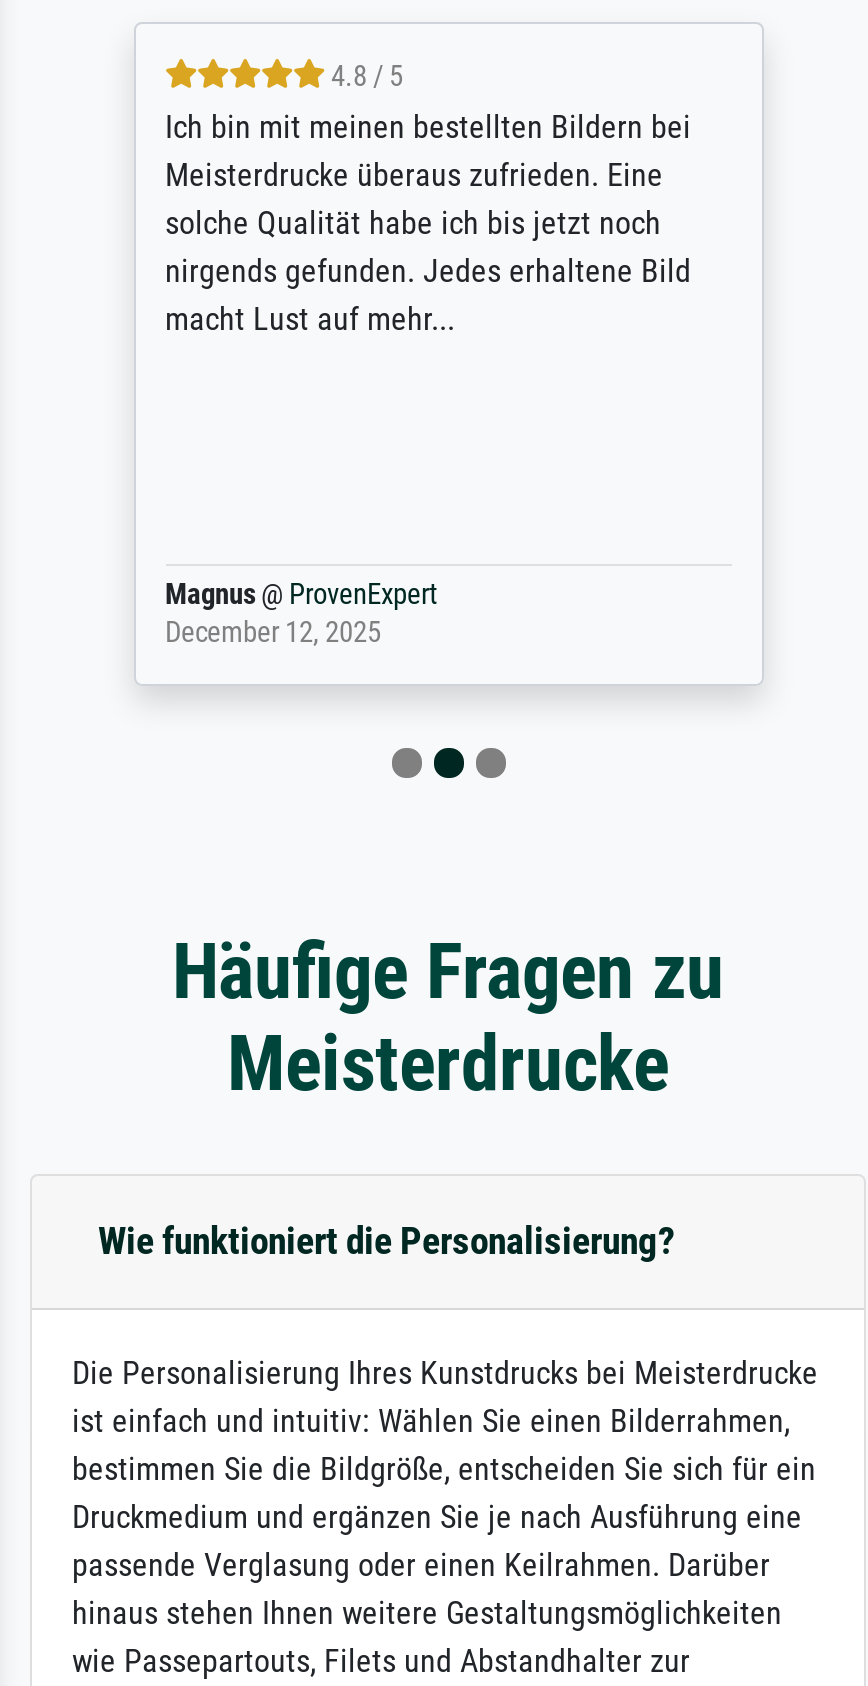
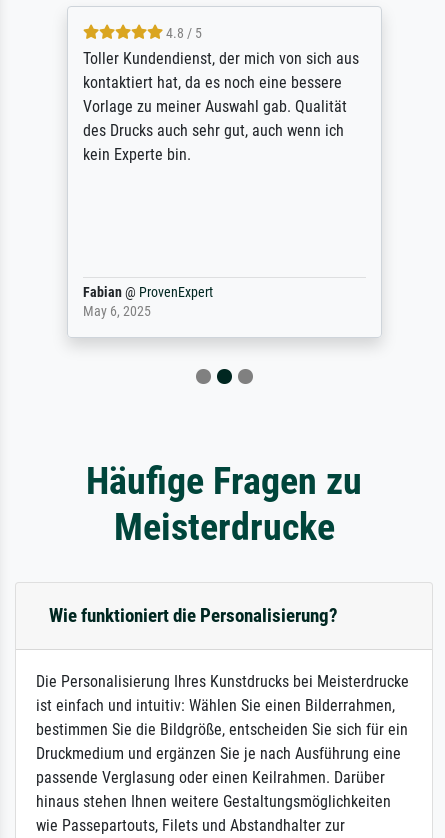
- Ich bin mit meinen bestellten Bildern bei
- Meisterdrucke überaus zufrieden. Eine
- solche Qualität habe ich bis jetzt noch
- nirgends gefunden. Jedes erhaltene Bild
- macht Lust auf mehr...
+ Toller Kundendienst, der mich von sich aus
+ kontaktiert hat, da es noch eine bessere
+ Vorlage zu meiner Auswahl gab. Qualität
+ des Drucks auch sehr gut, auch wenn ich
+ kein Experte bin.

- Magnus @ ProvenExpert
- December 12, 2025
+ Fabian @ ProvenExpert
+ May 6, 2025
